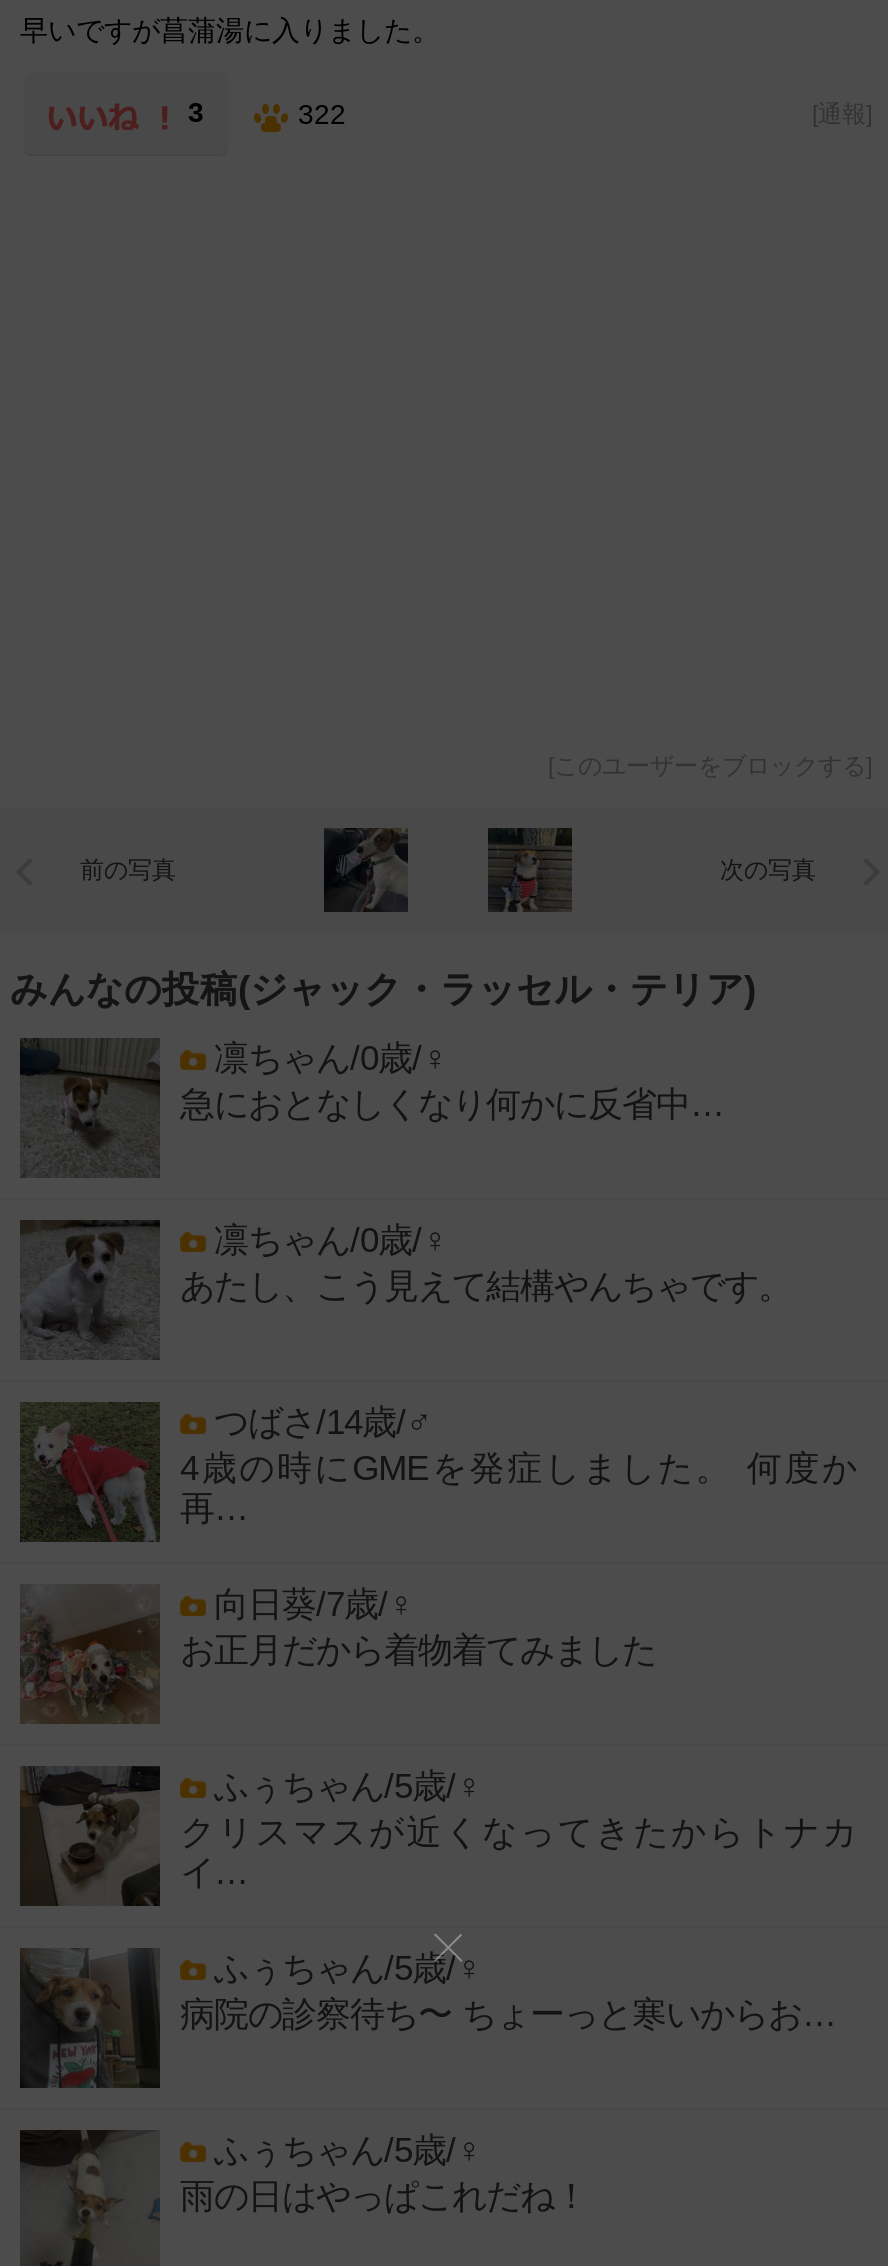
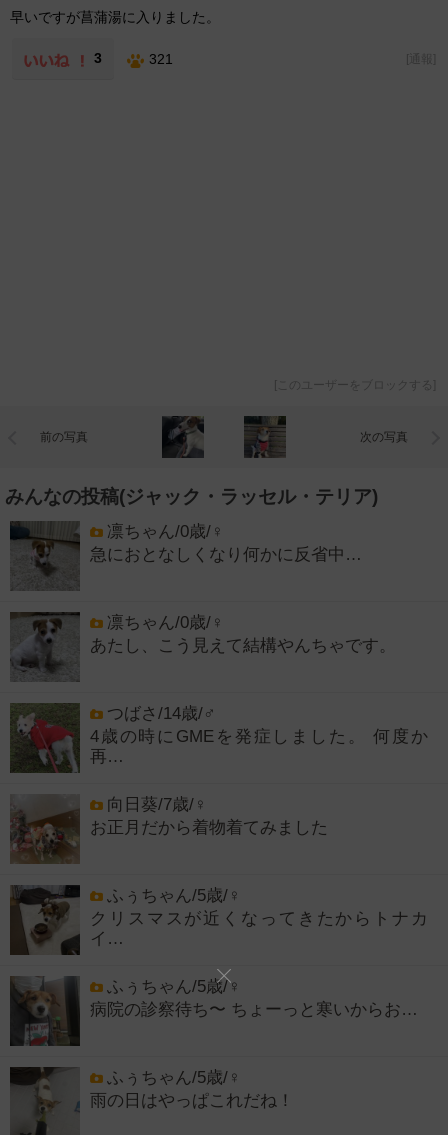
- 322
+ 321
